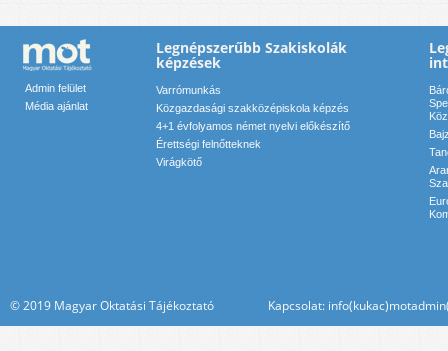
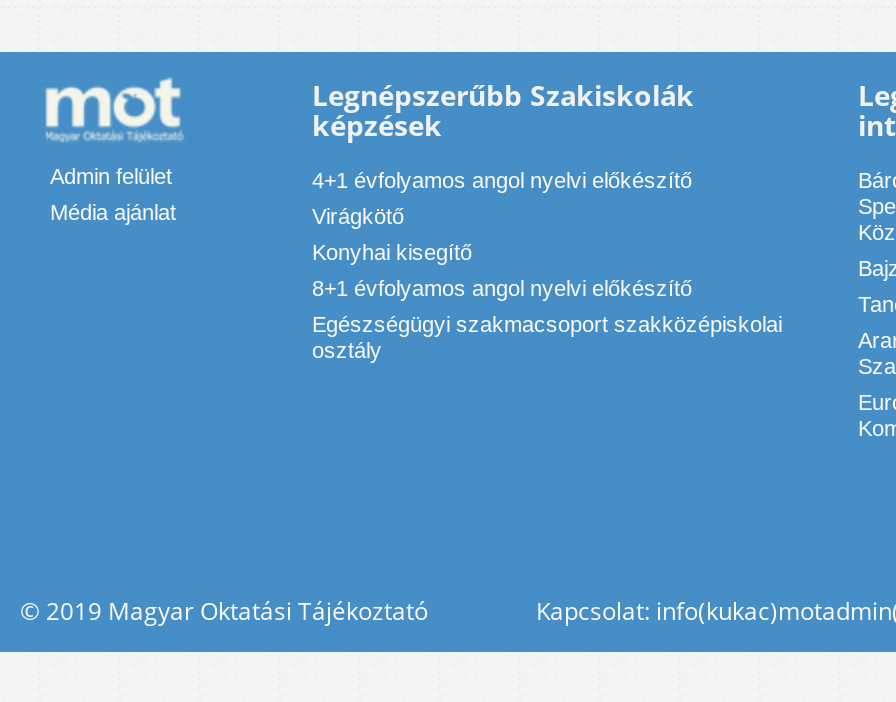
- Varrómunkás
- Közgazdasági szakközépiskola képzés
- 4+1 évfolyamos német nyelvi előkészítő
- Érettségi felnőtteknek
+ 4+1 évfolyamos angol nyelvi előkészítő

+ Konyhai kisegítő
+ 8+1 évfolyamos angol nyelvi előkészítő
+ Egészségügyi szakmacsoport szakközépiskolai
+ osztály

moved up: Virágkötő
